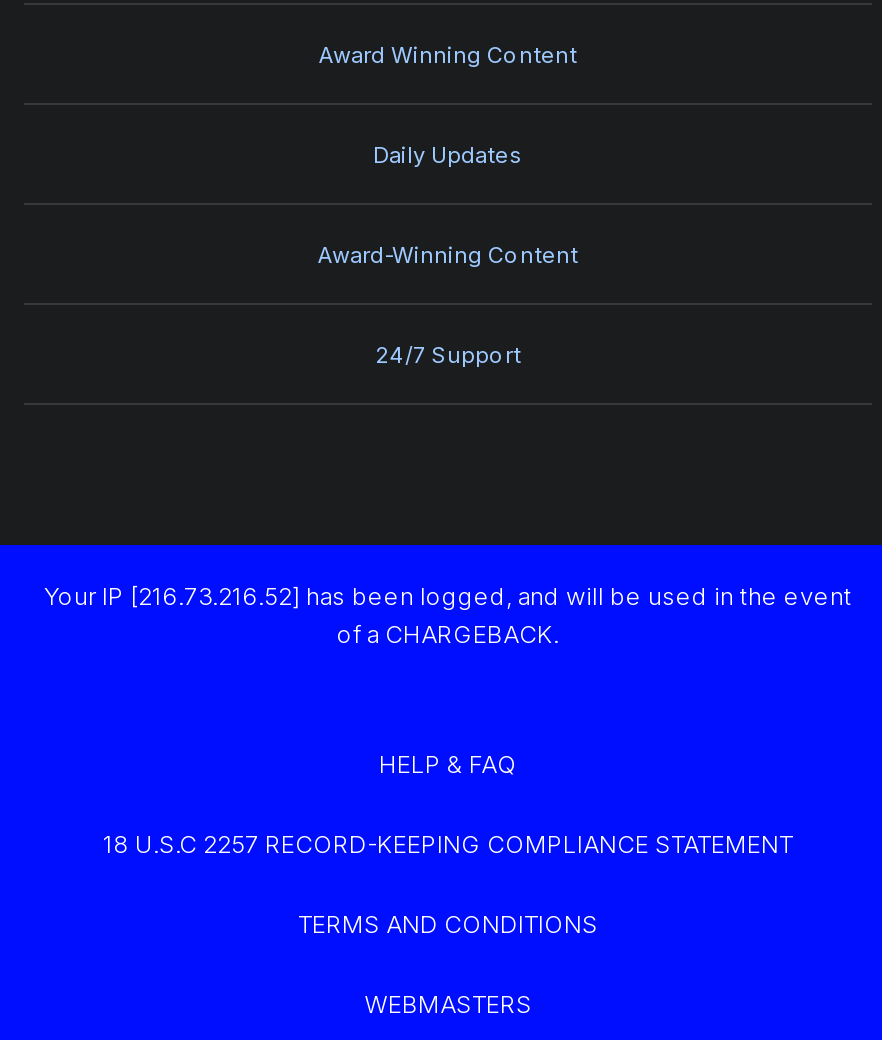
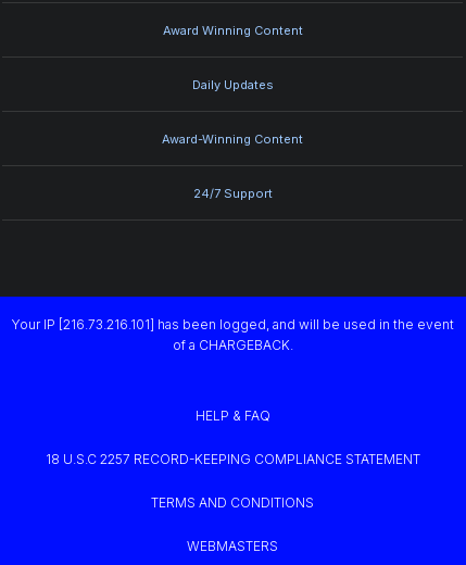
- Your IP [216.73.216.52] has been logged, and will be used in the event
+ Your IP [216.73.216.101] has been logged, and will be used in the event
